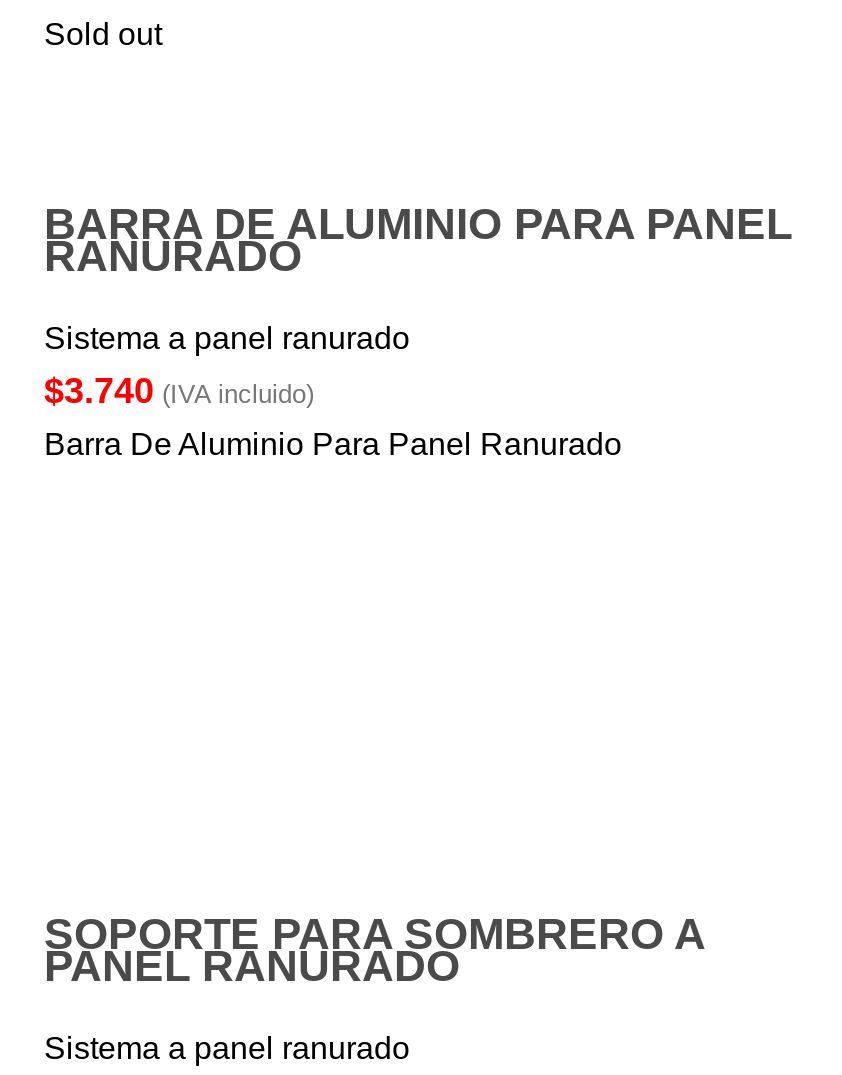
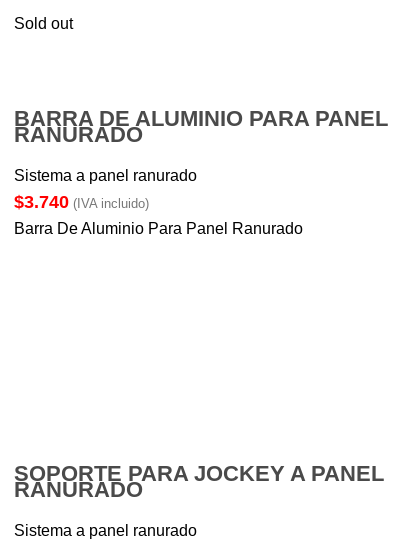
- SOPORTE PARA SOMBRERO A
- PANEL RANURADO
+ SOPORTE PARA JOCKEY A PANEL
+ RANURADO
